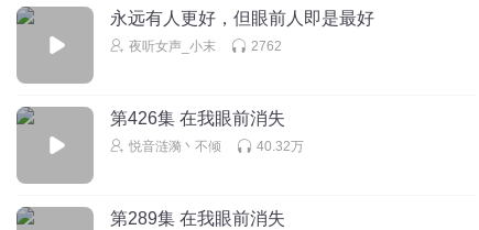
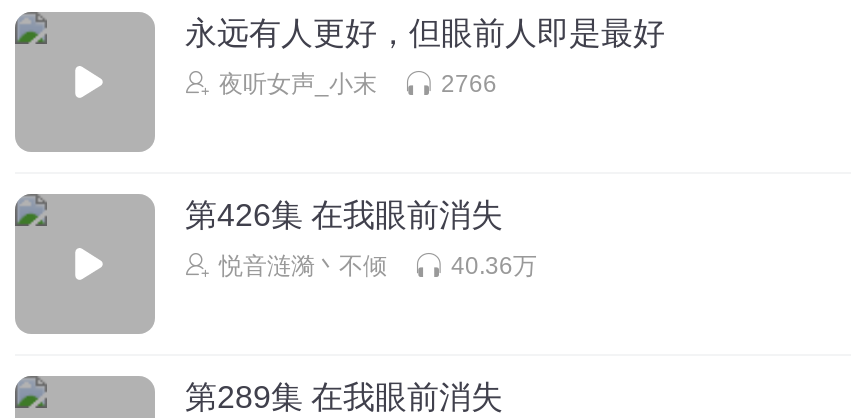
- 2762
+ 2766

- 40.32万
+ 40.36万
